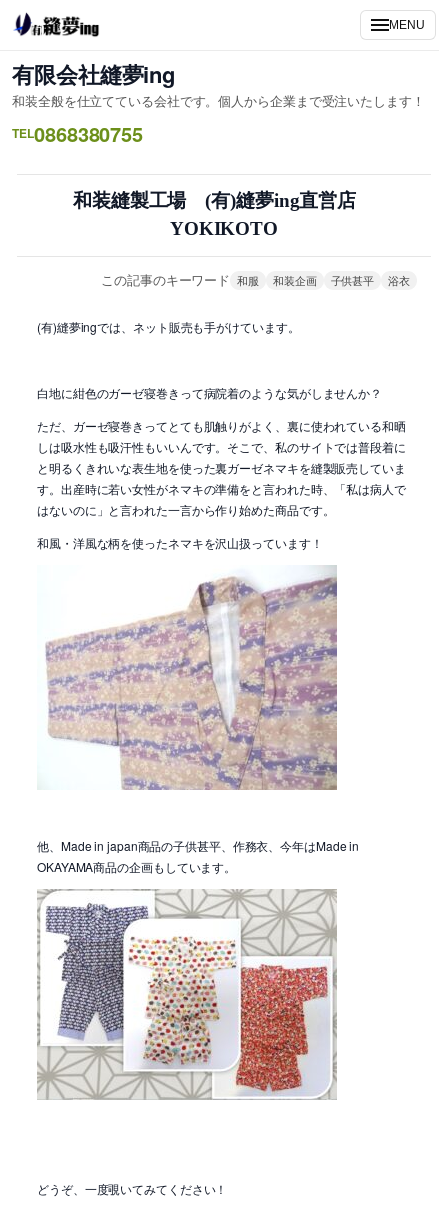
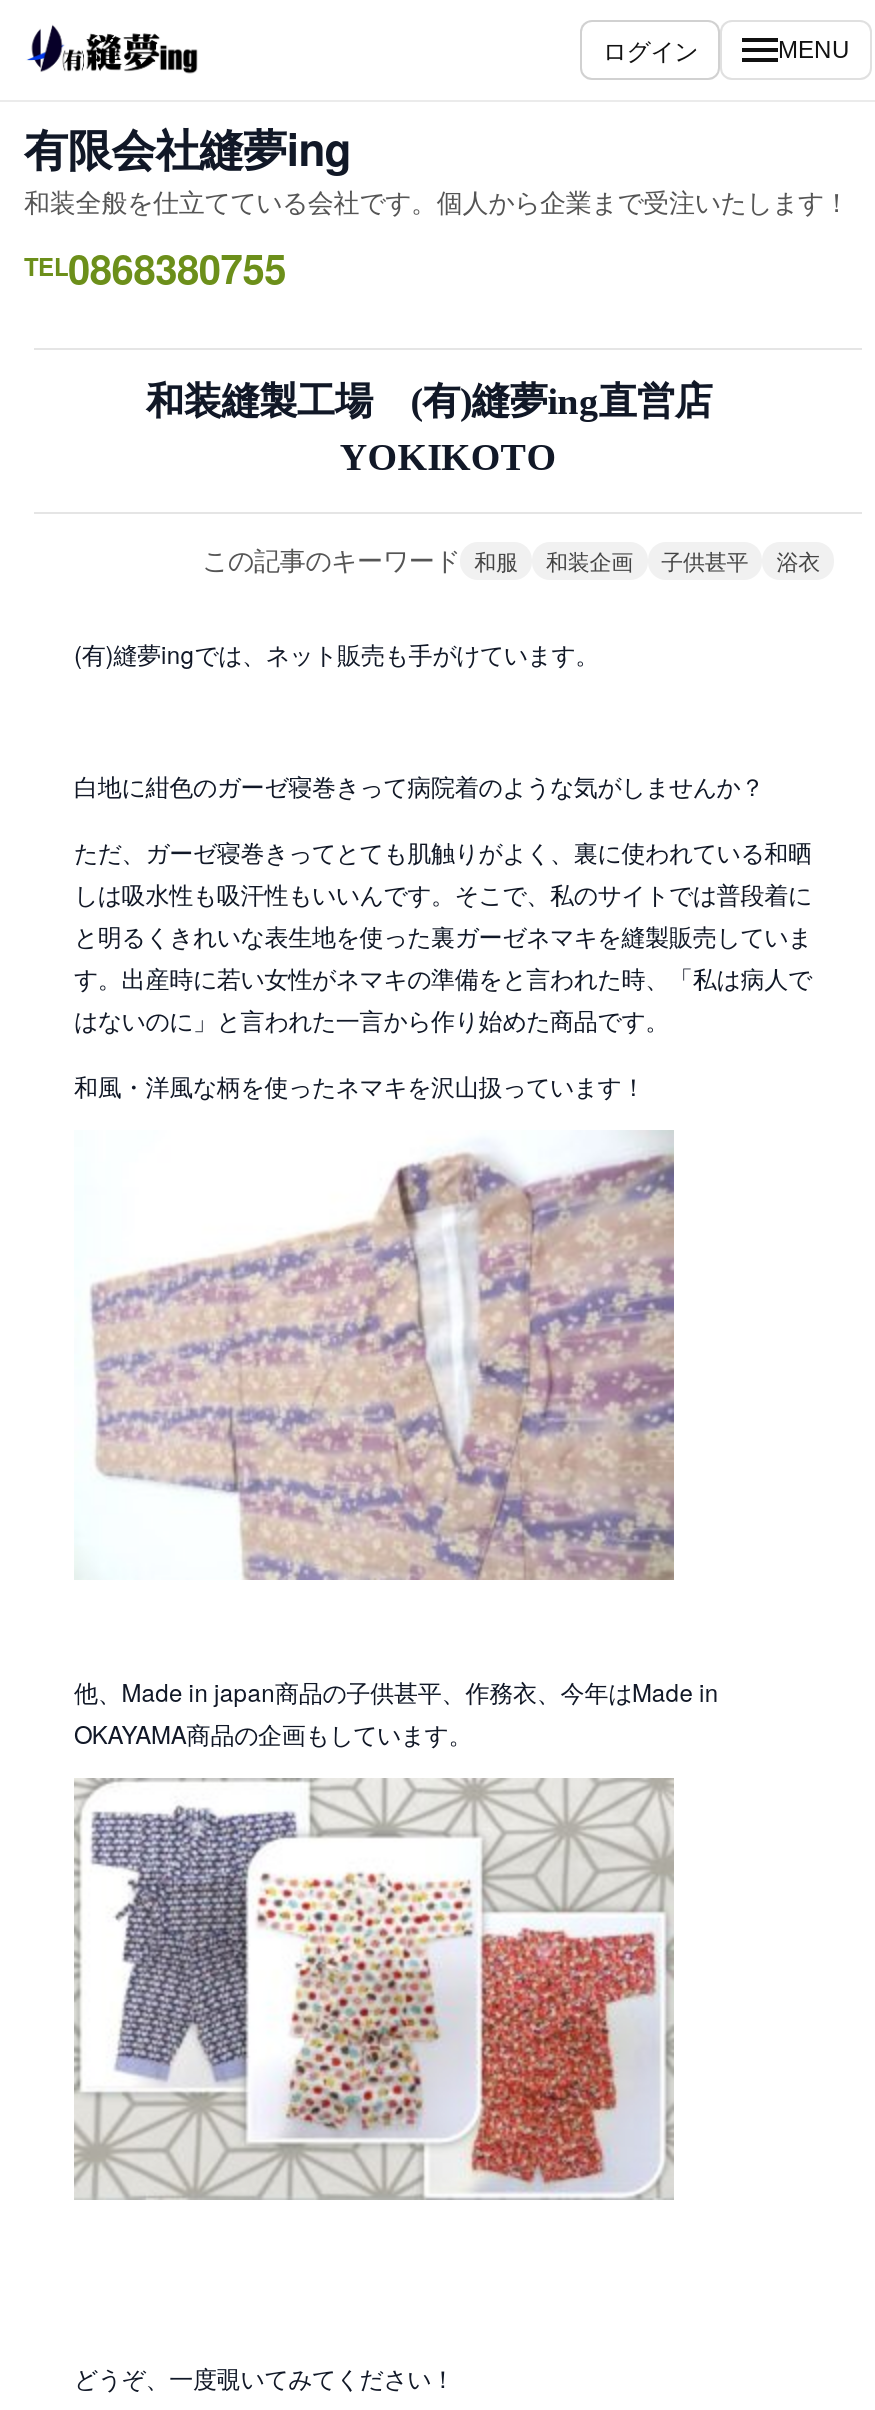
+ ログイン
